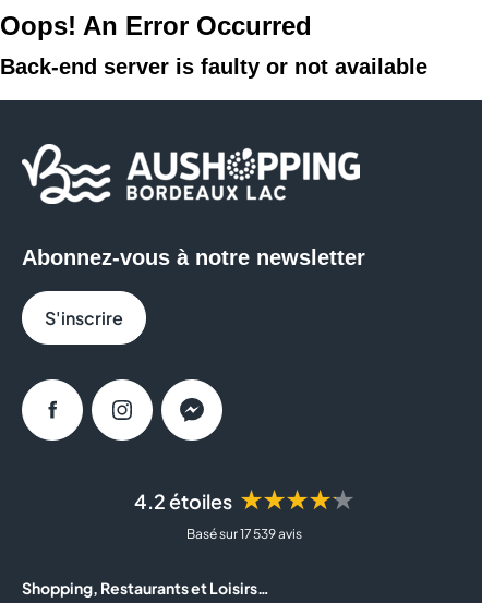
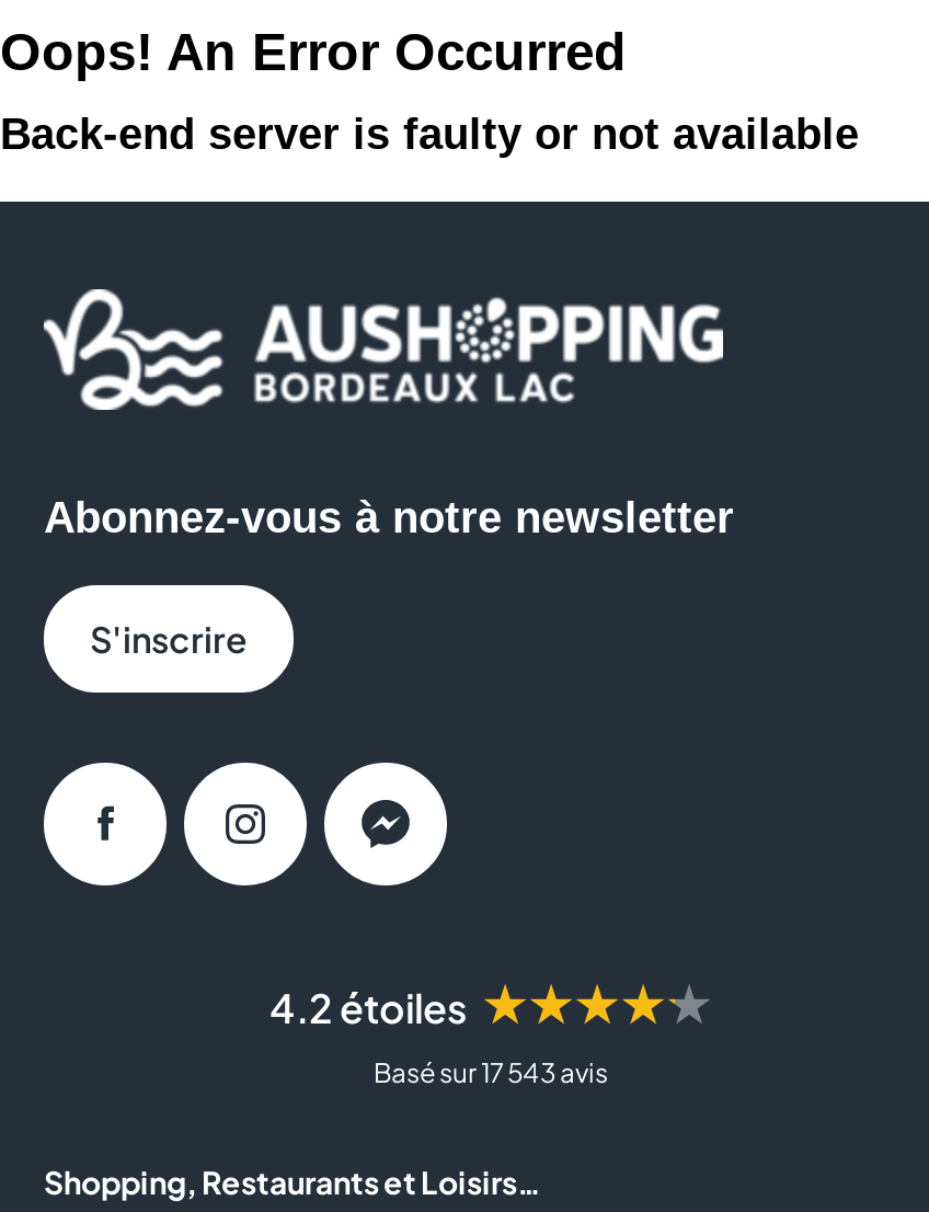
- Basé sur 17 539 avis
+ Basé sur 17 543 avis
